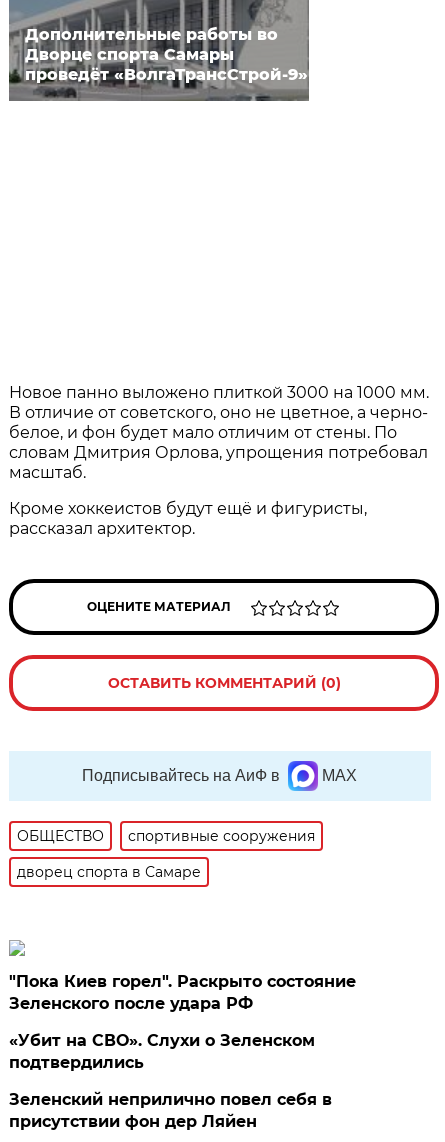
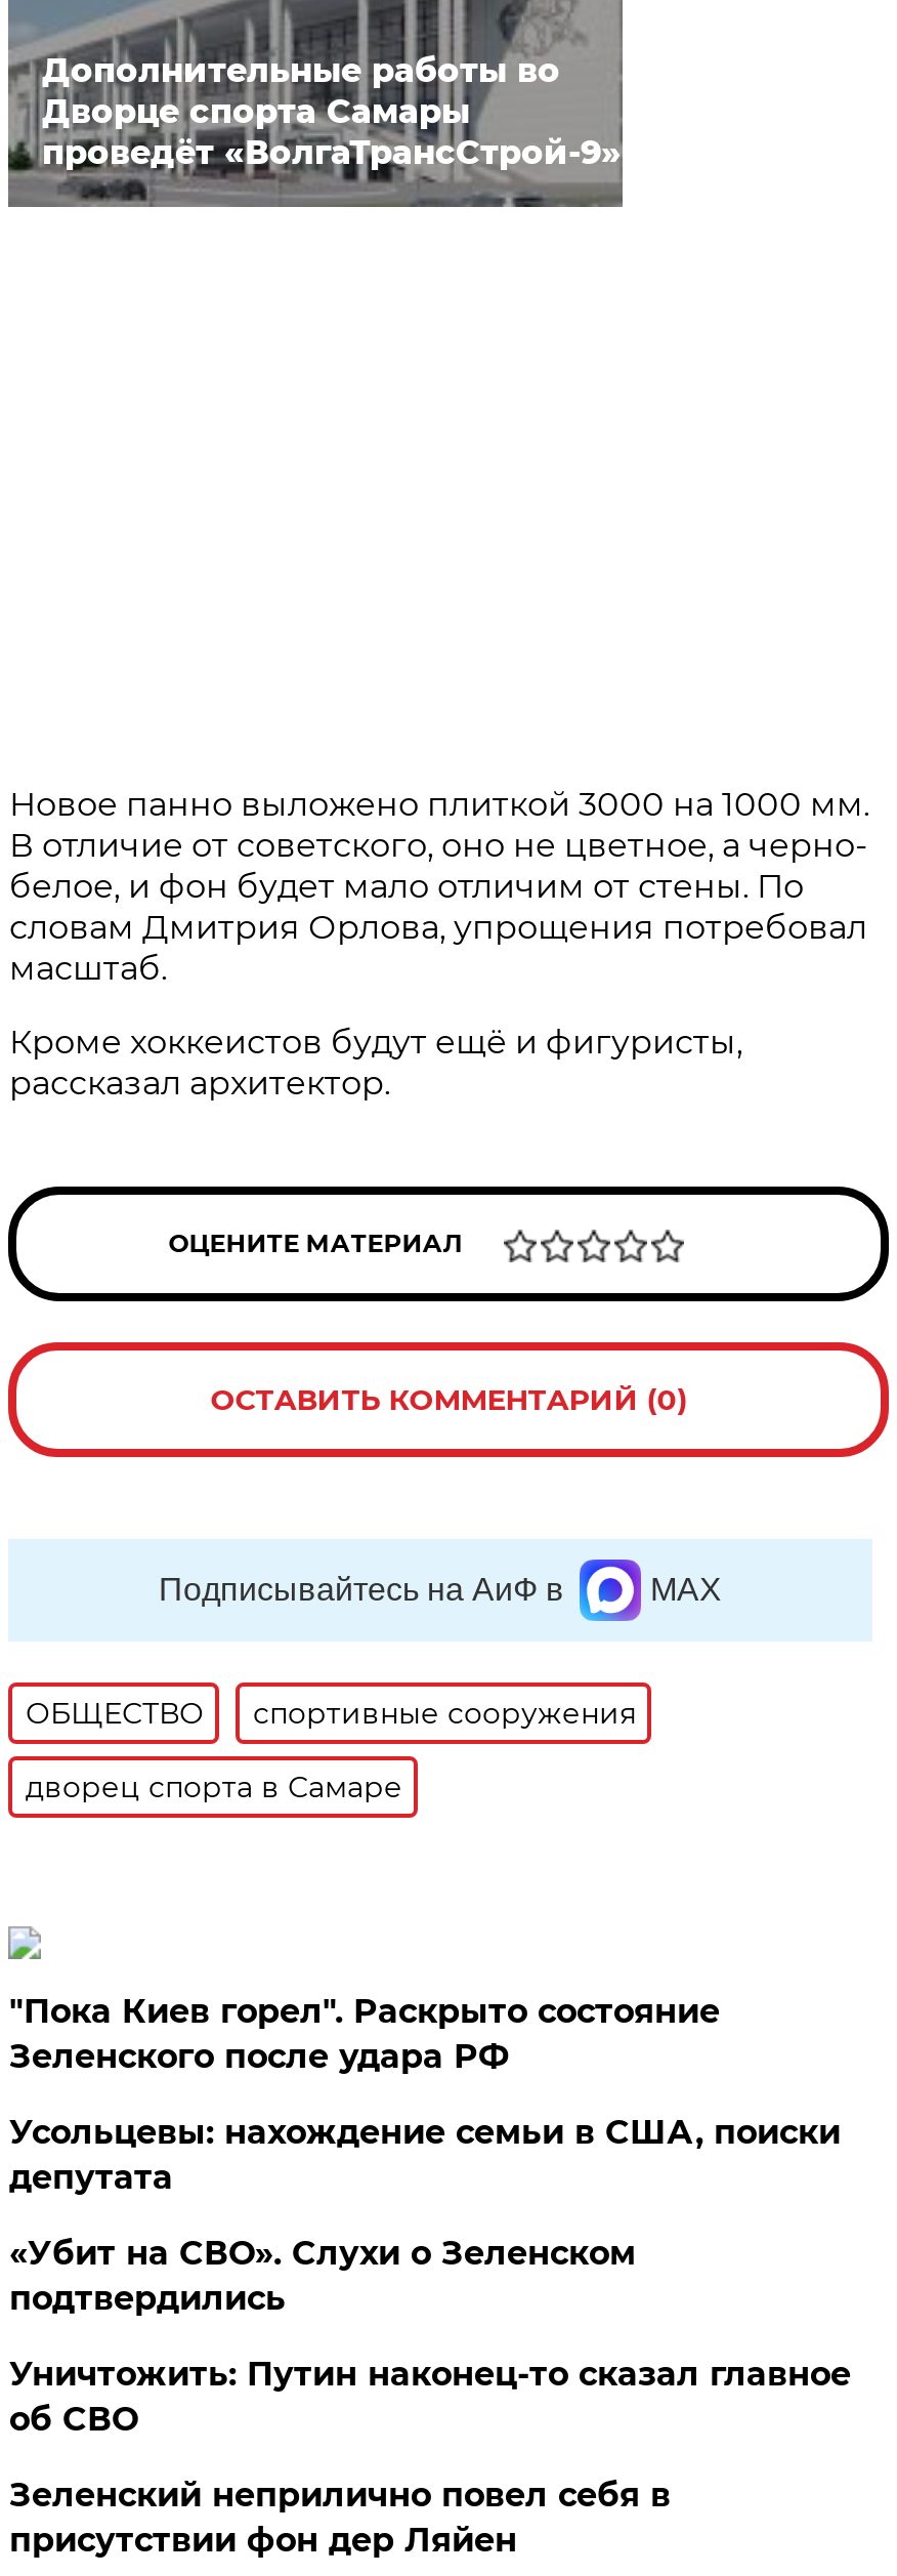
+ Усольцевы: нахождение семьи в США, поиски
+ депутата

+ Уничтожить: Путин наконец-то сказал главное
+ об СВО
